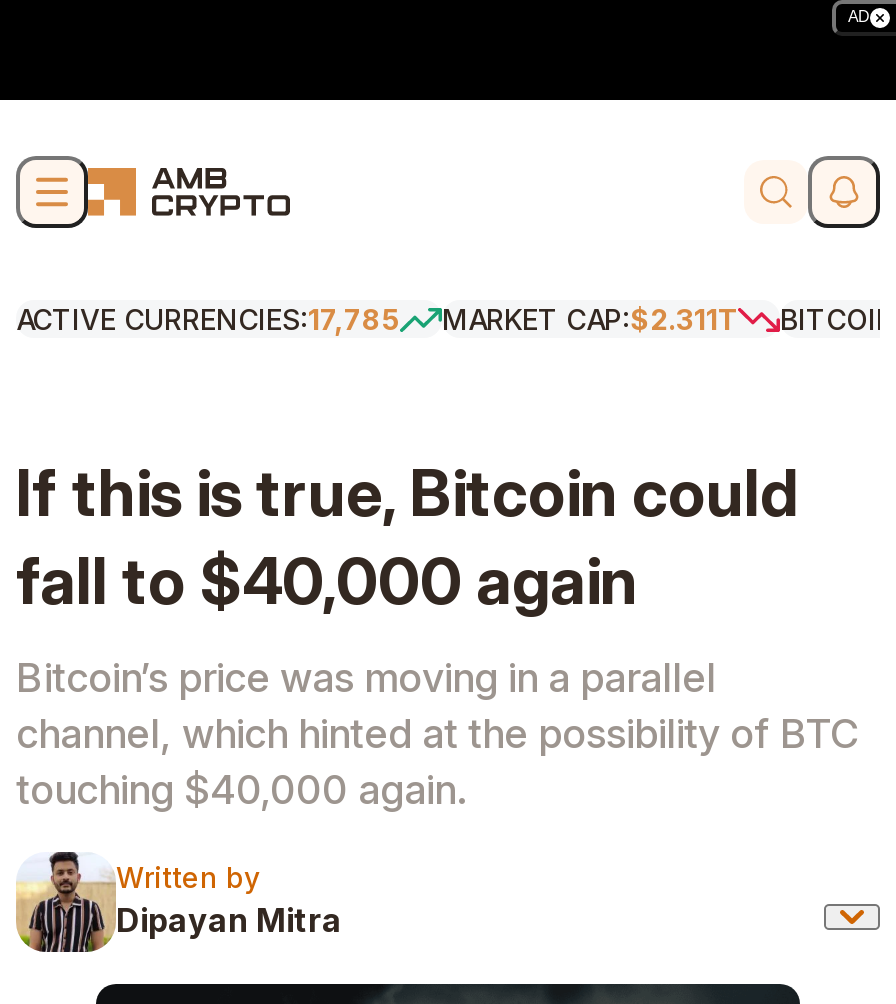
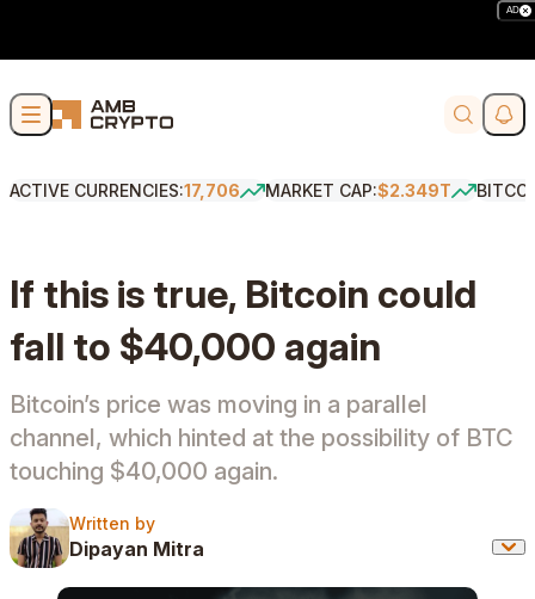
- ACTIVE CURRENCIES:17,785
+ ACTIVE CURRENCIES:17,706

- MARKET CAP:$2.311T
+ MARKET CAP:$2.349T
